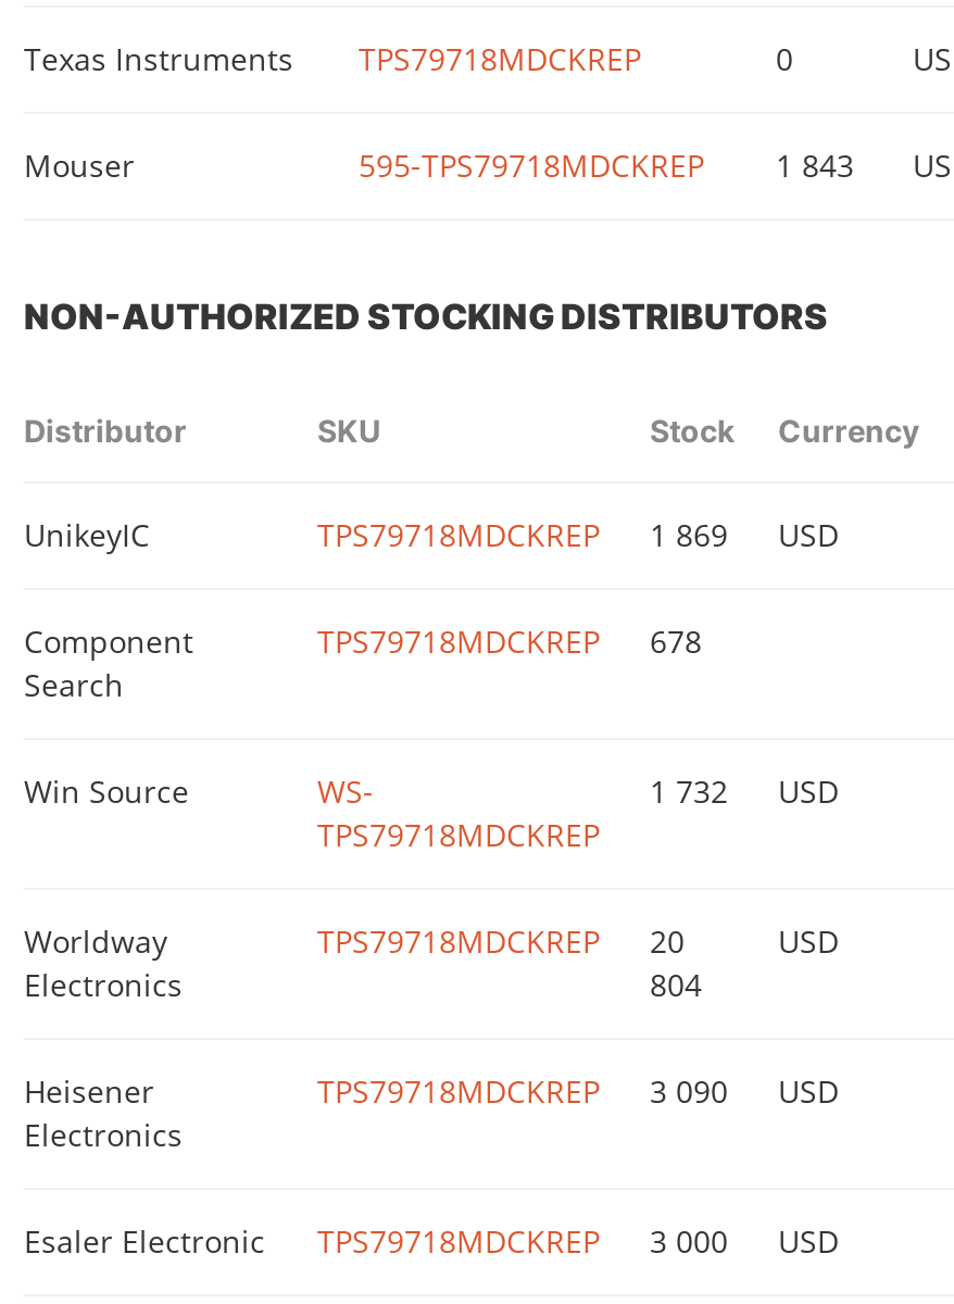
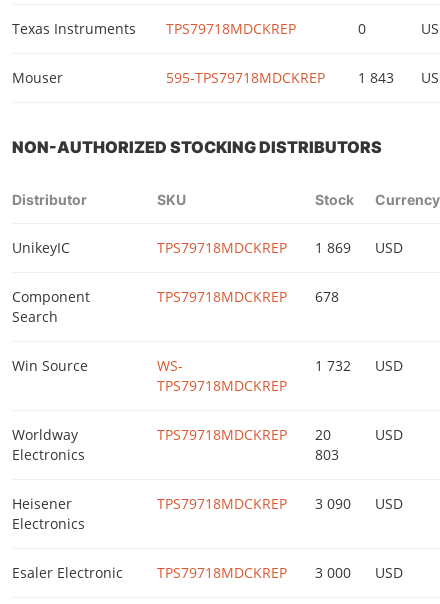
- 804
+ 803
